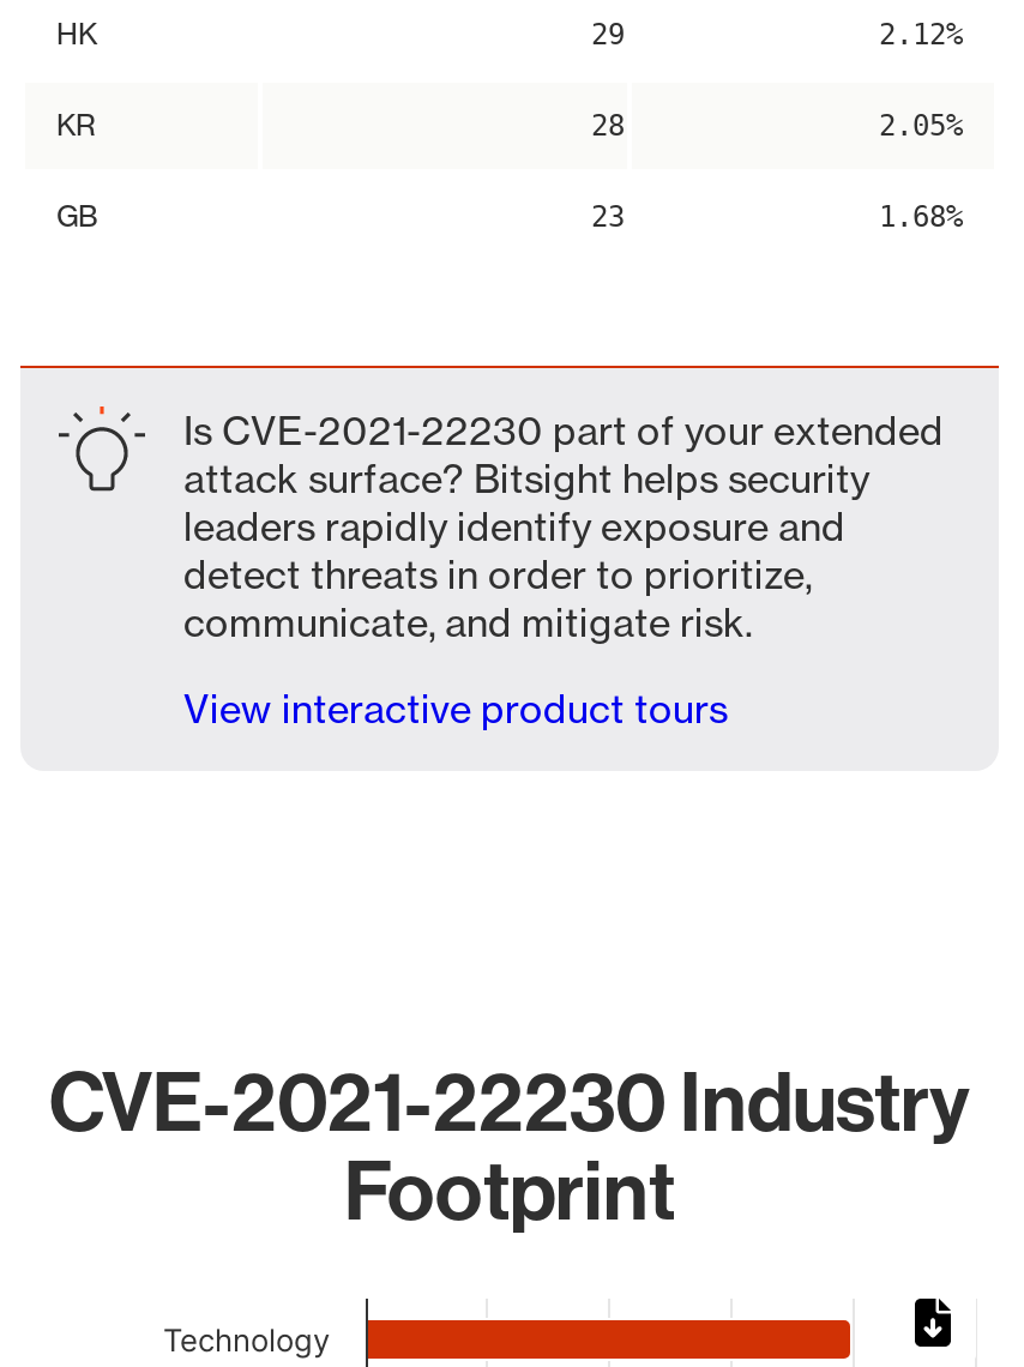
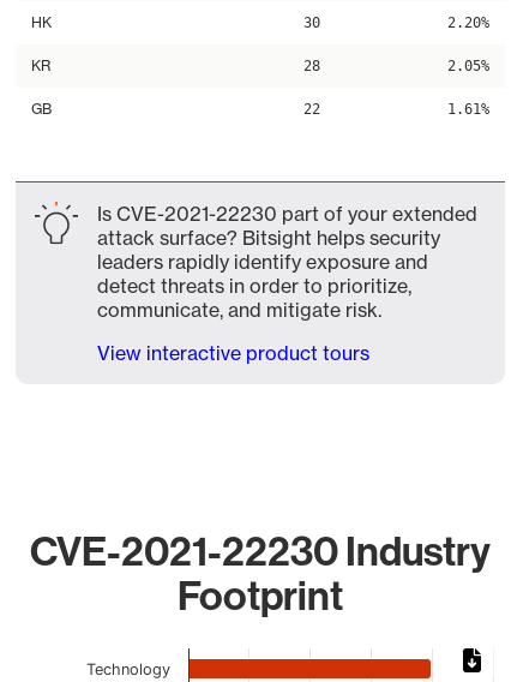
- 29
+ 30

- 2.12%
+ 2.20%

- 23
+ 22

- 1.68%
+ 1.61%
